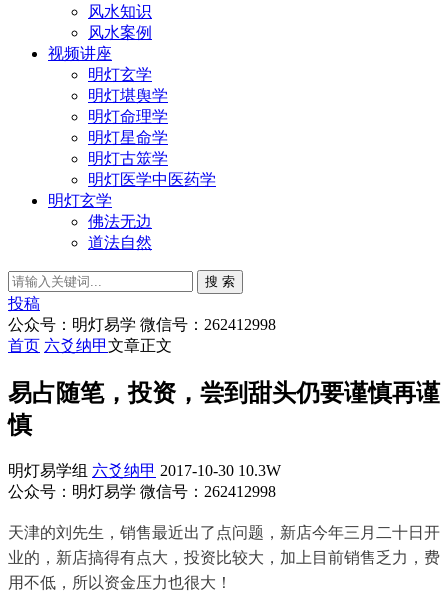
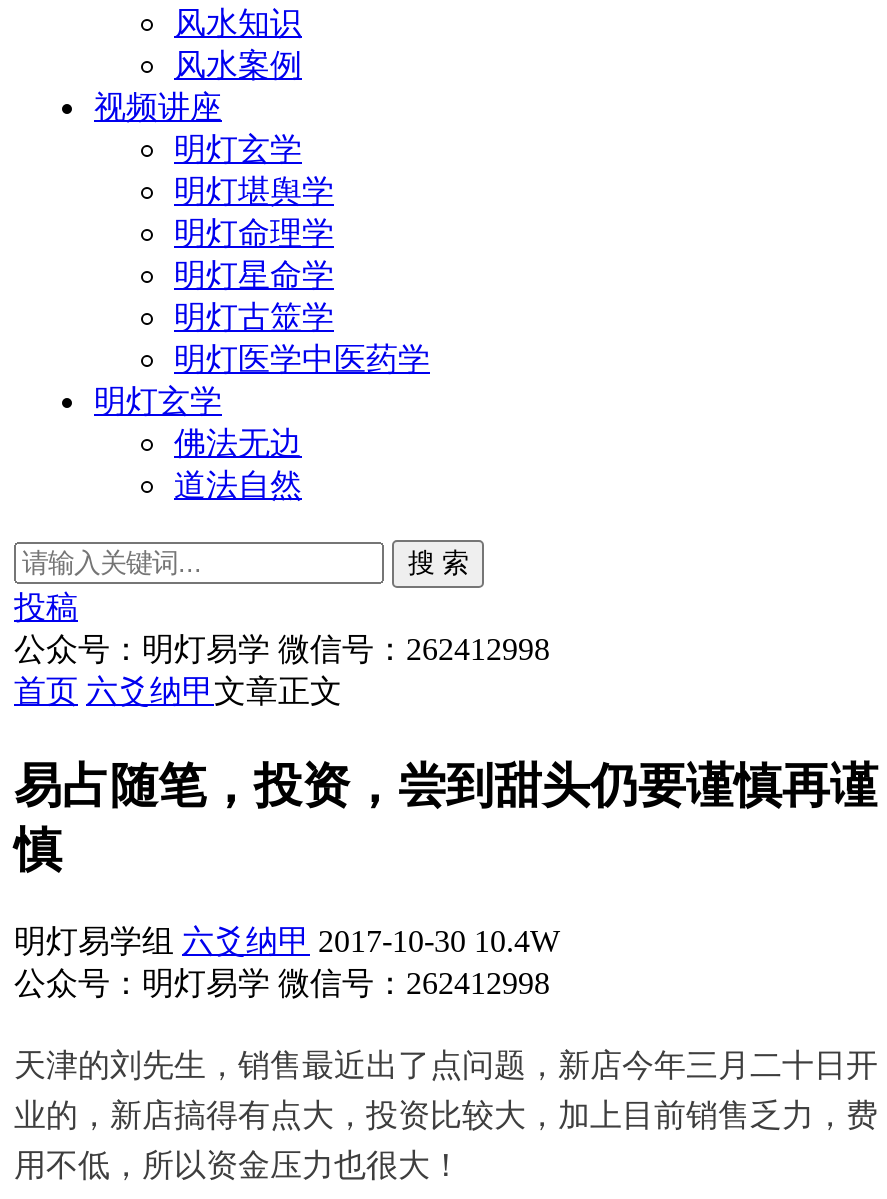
- 明灯易学组 六爻纳甲 2017-10-30 10.3W
+ 明灯易学组 六爻纳甲 2017-10-30 10.4W
